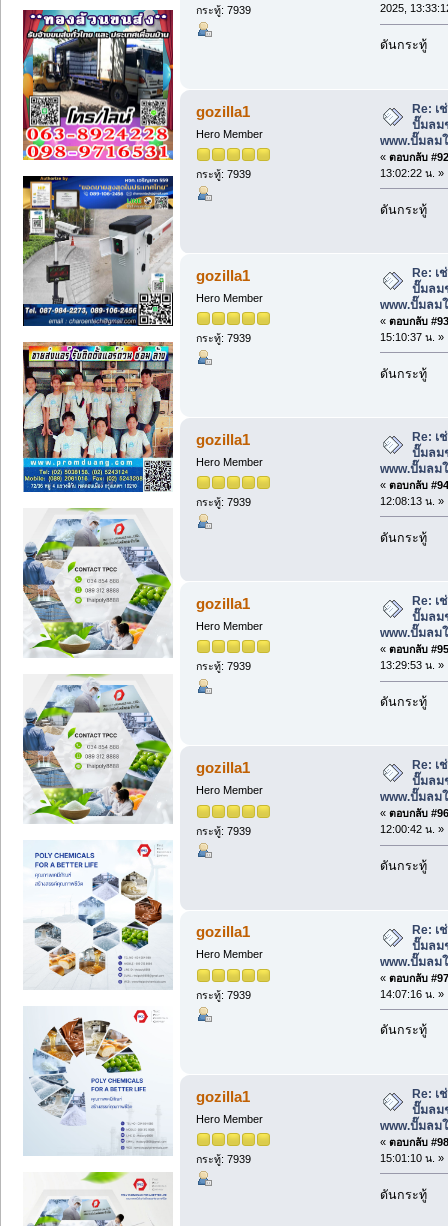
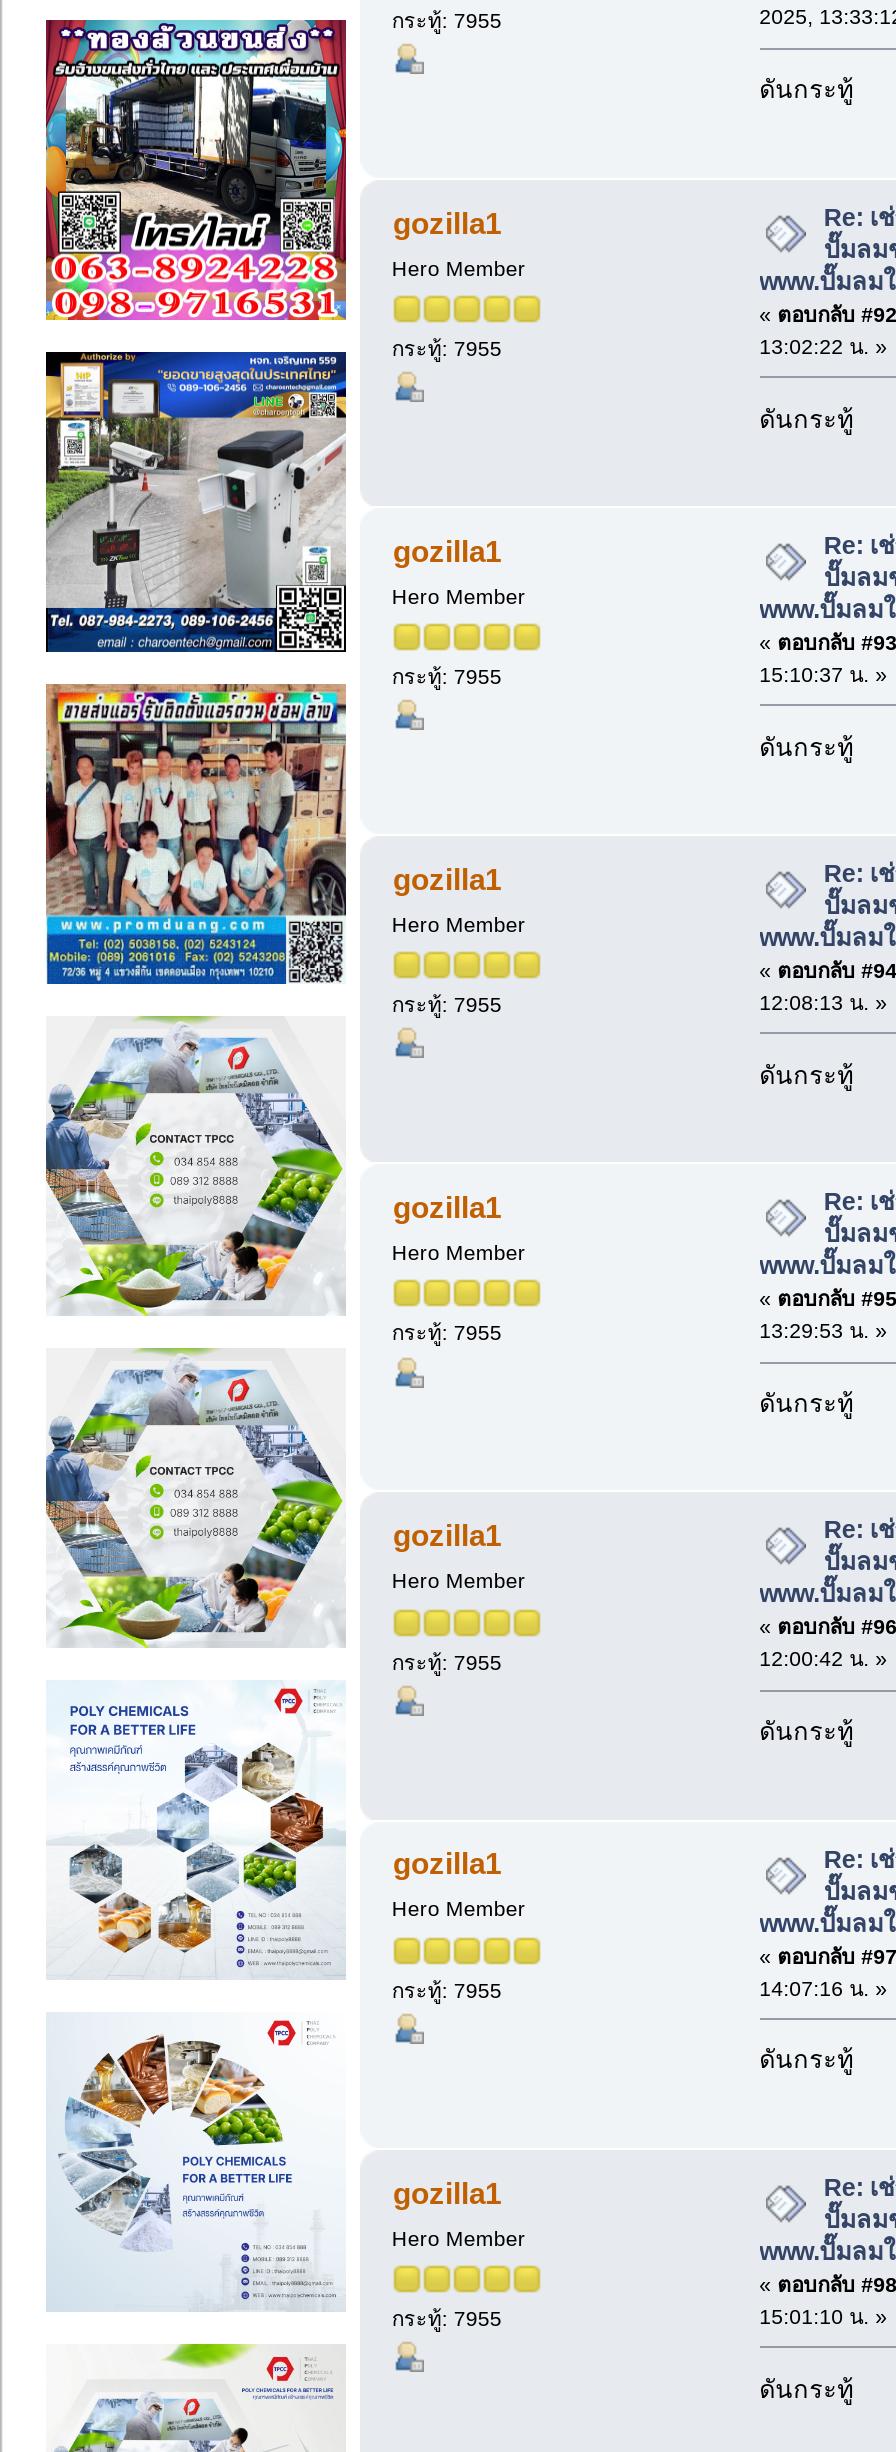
- กระทู้: 7939
+ กระทู้: 7955

- กระทู้: 7939
+ กระทู้: 7955

- [image]
- กระทู้: 7939
+ [image]
+ กระทู้: 7955

- กระทู้: 7939
+ กระทู้: 7955

- กระทู้: 7939
+ กระทู้: 7955

- กระทู้: 7939
+ กระทู้: 7955

- กระทู้: 7939
+ กระทู้: 7955

- กระทู้: 7939
+ กระทู้: 7955
